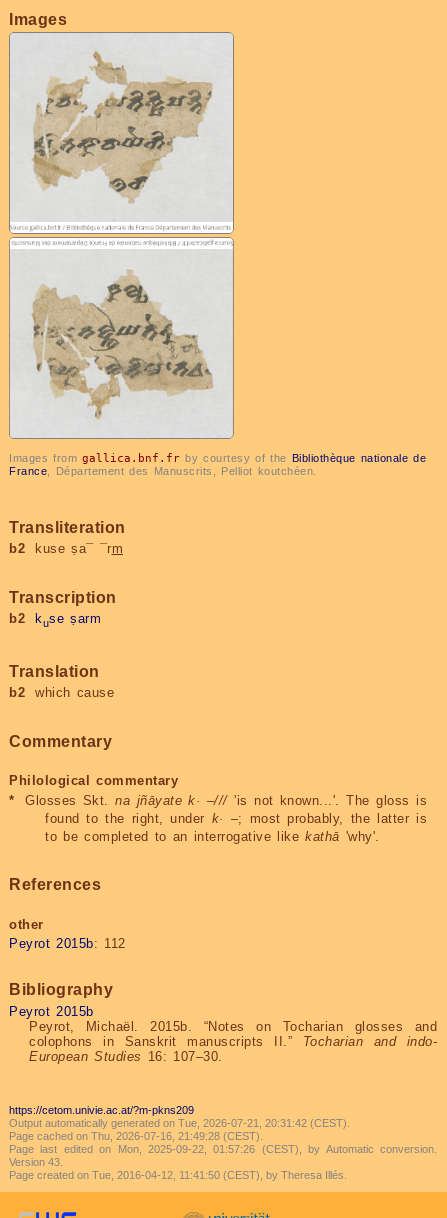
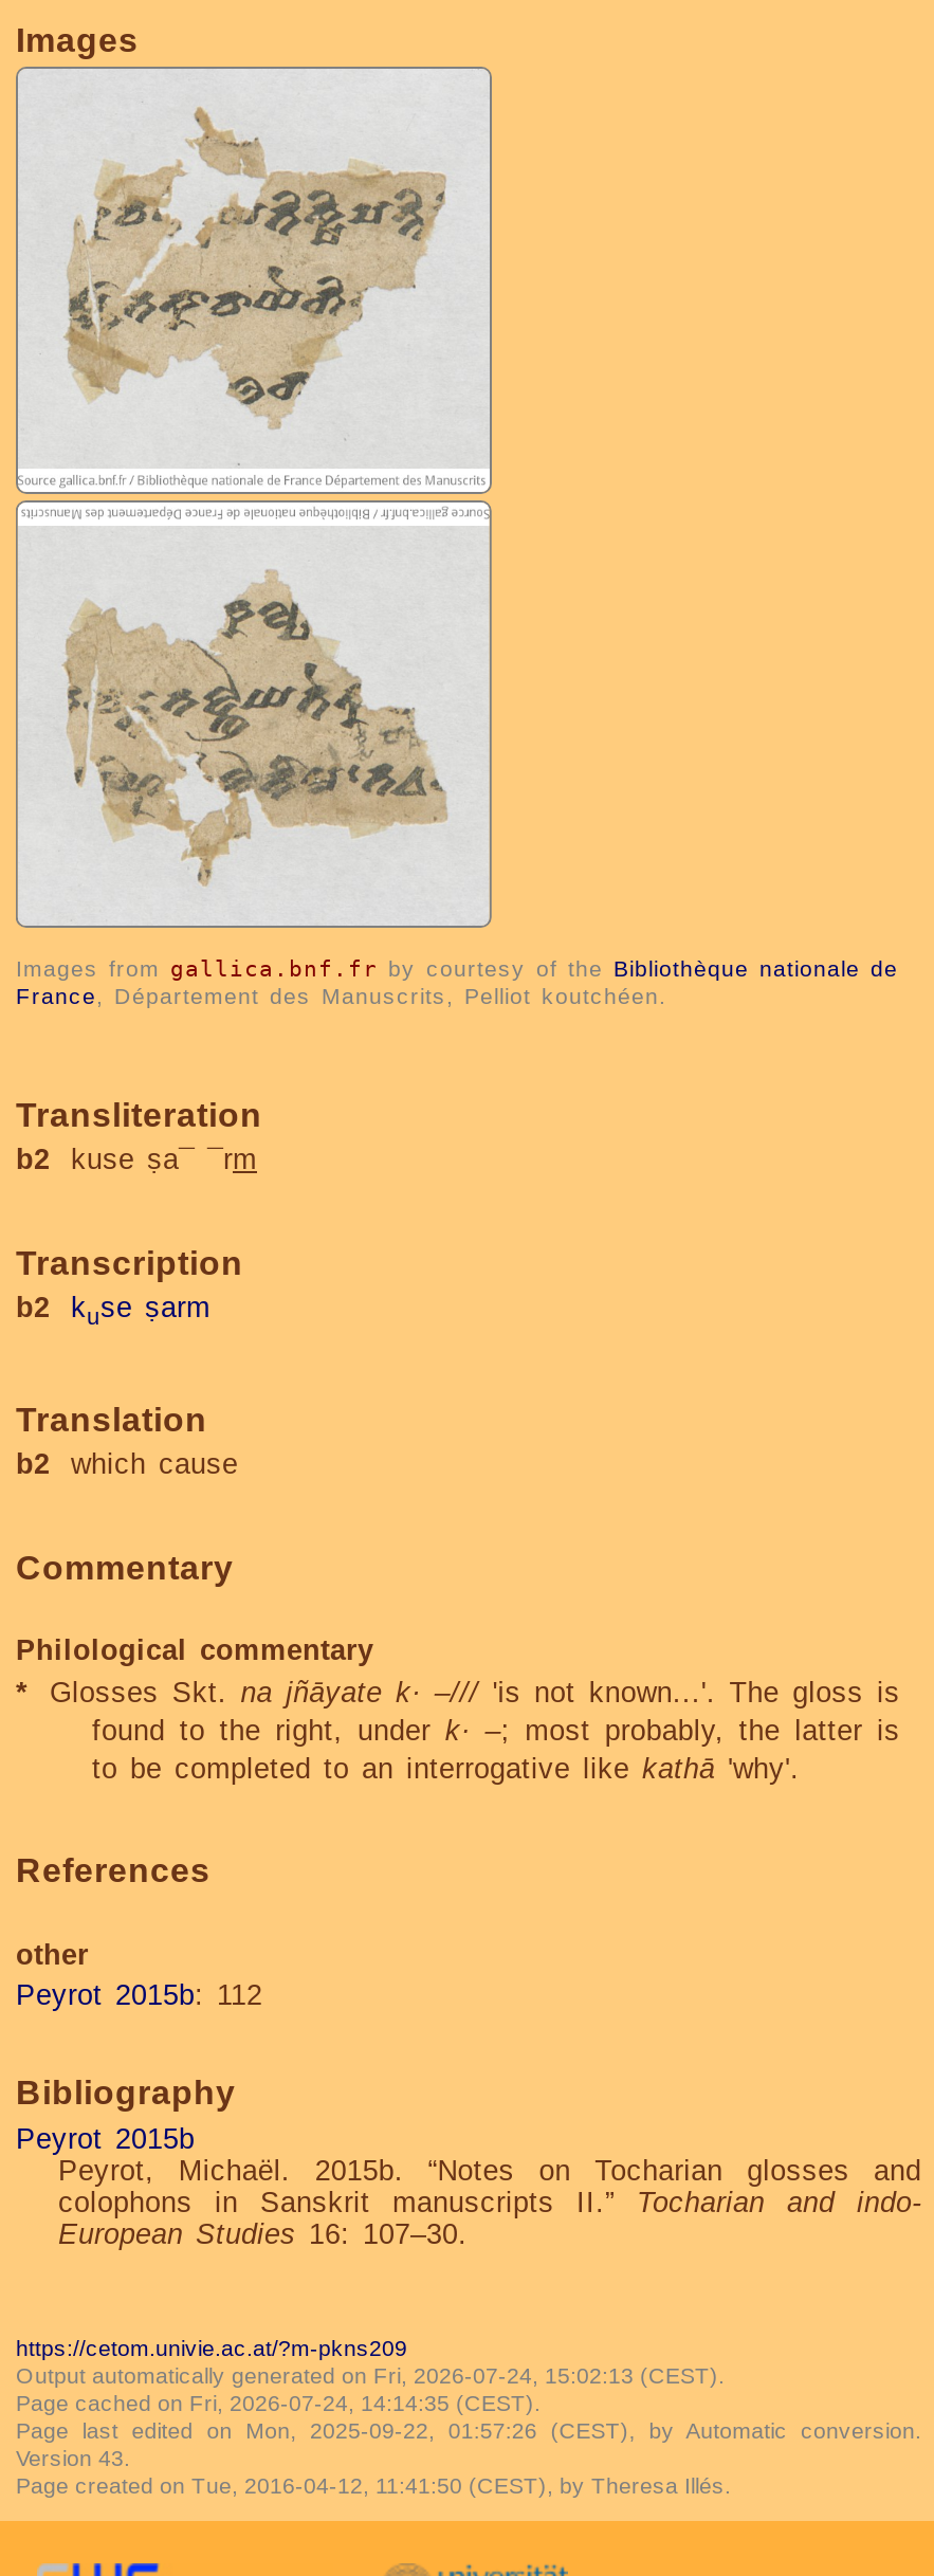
- Output automatically generated on Tue, 2026-07-21, 20:31:42 (CEST).
+ Output automatically generated on Fri, 2026-07-24, 15:02:13 (CEST).

- Page cached on Thu, 2026-07-16, 21:49:28 (CEST).
+ Page cached on Fri, 2026-07-24, 14:14:35 (CEST).
